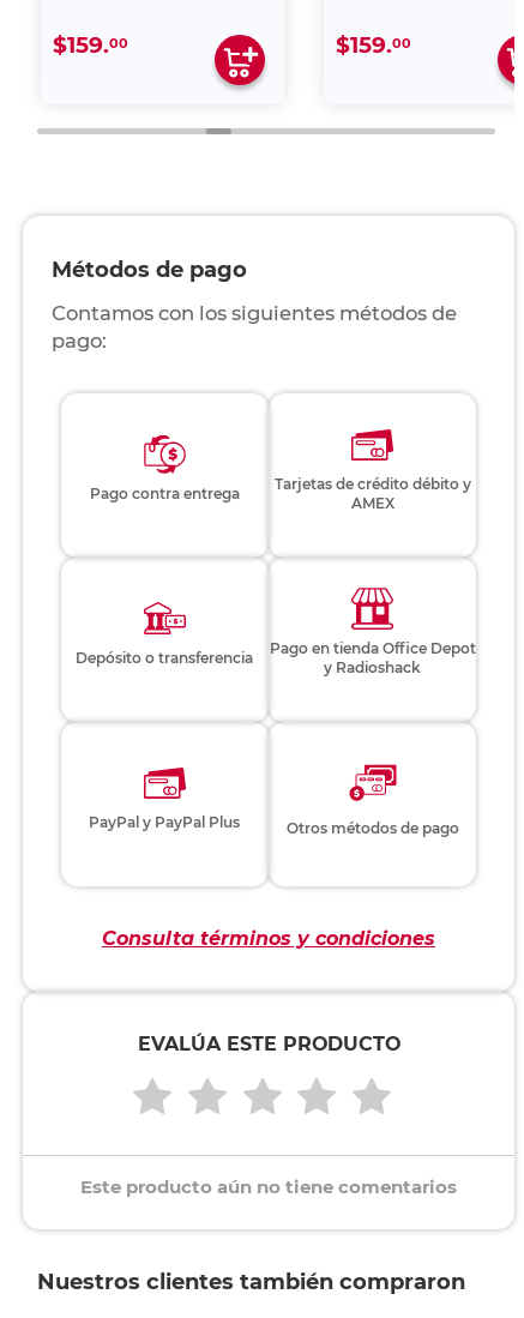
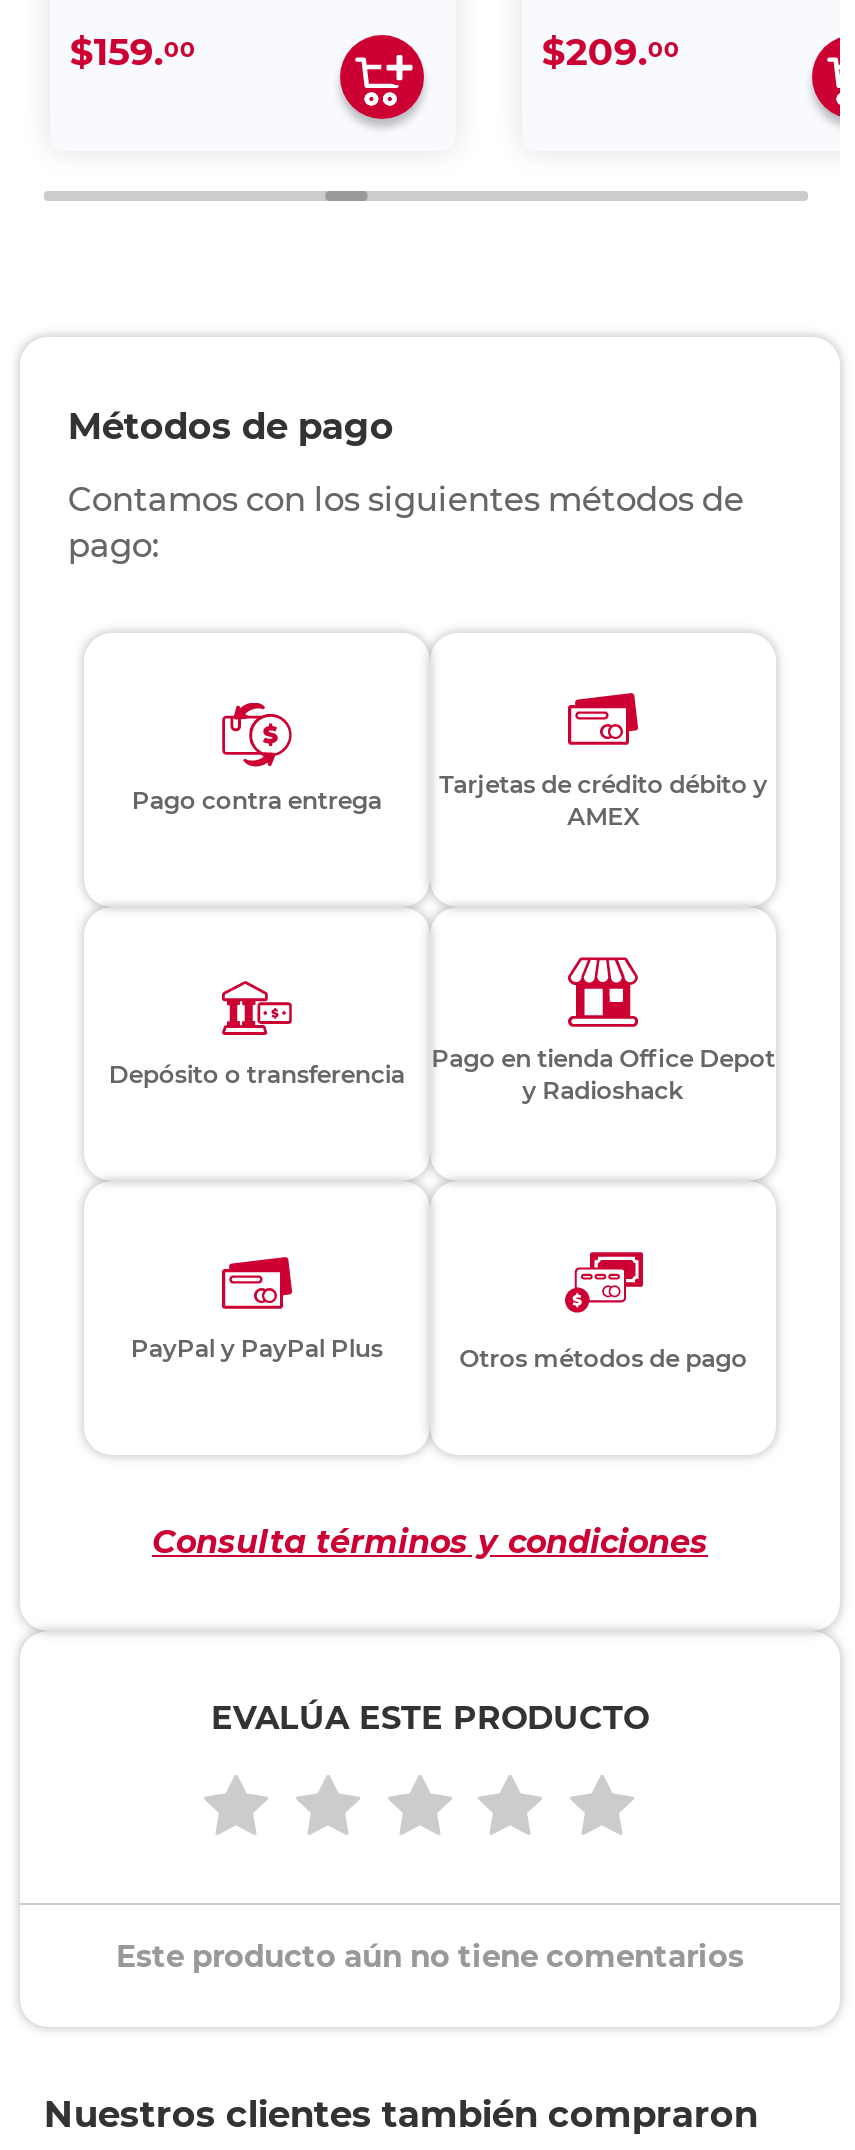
- $159.00
+ $209.00
